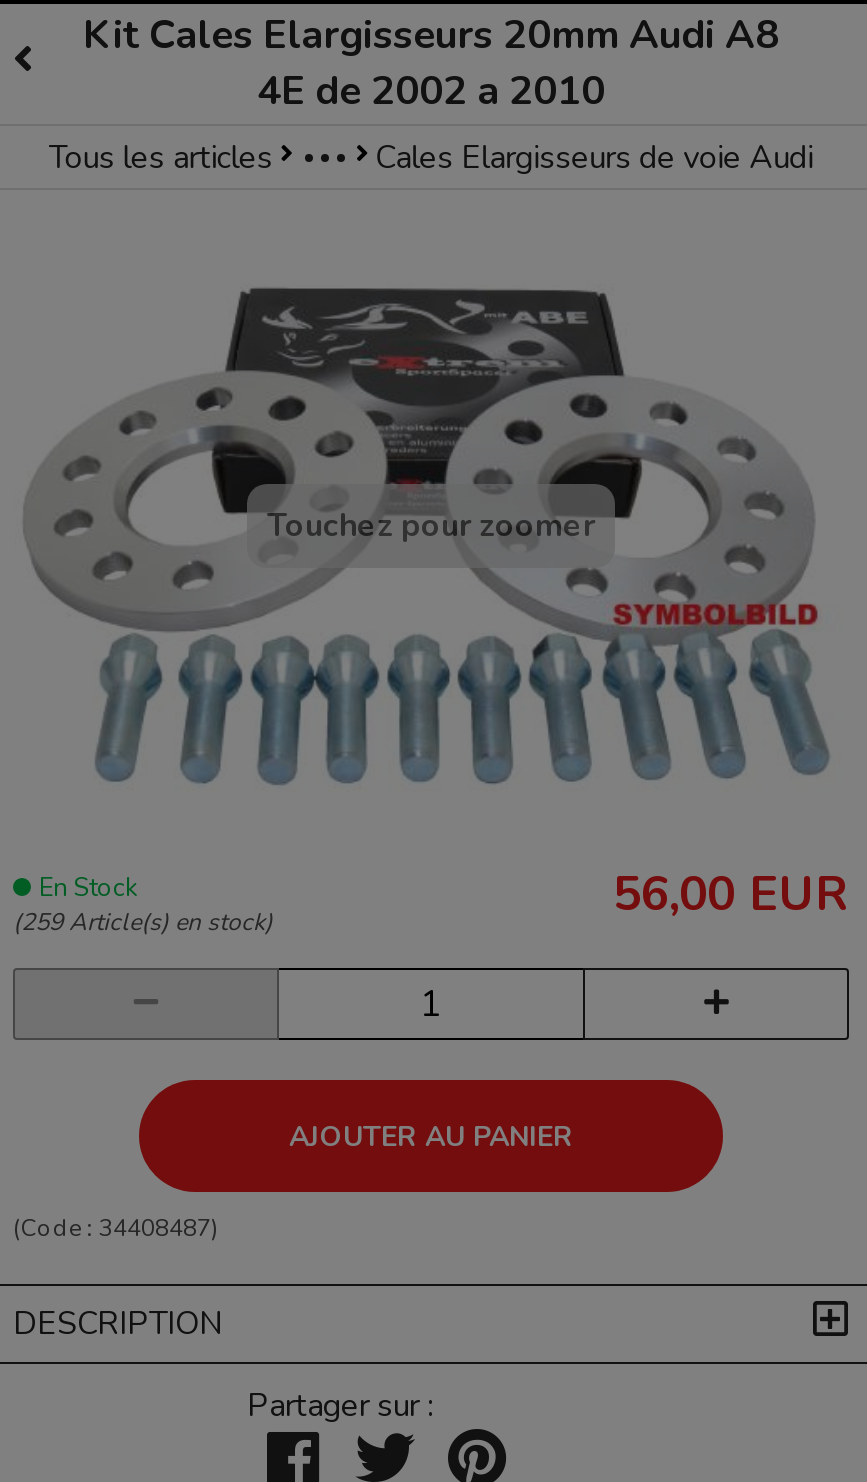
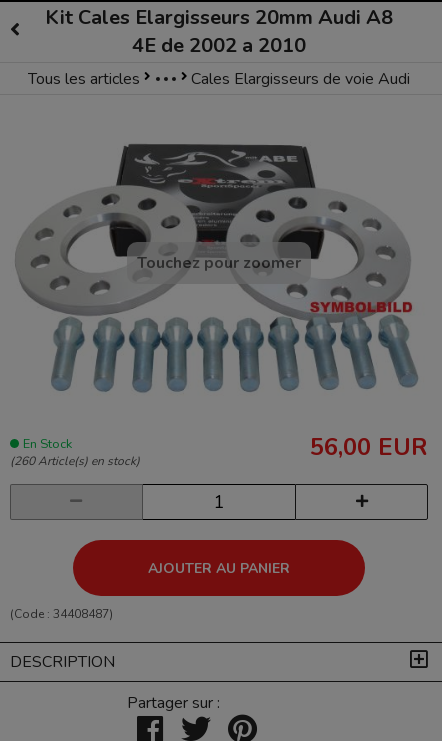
- (259 Article(s) en stock)
+ (260 Article(s) en stock)
